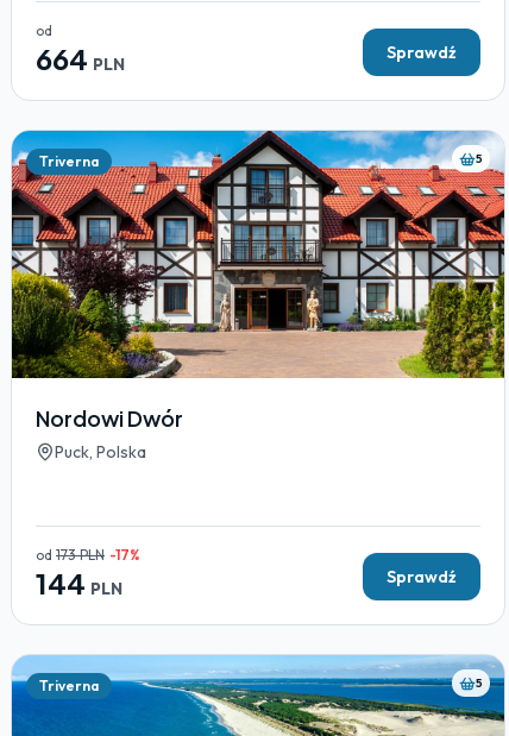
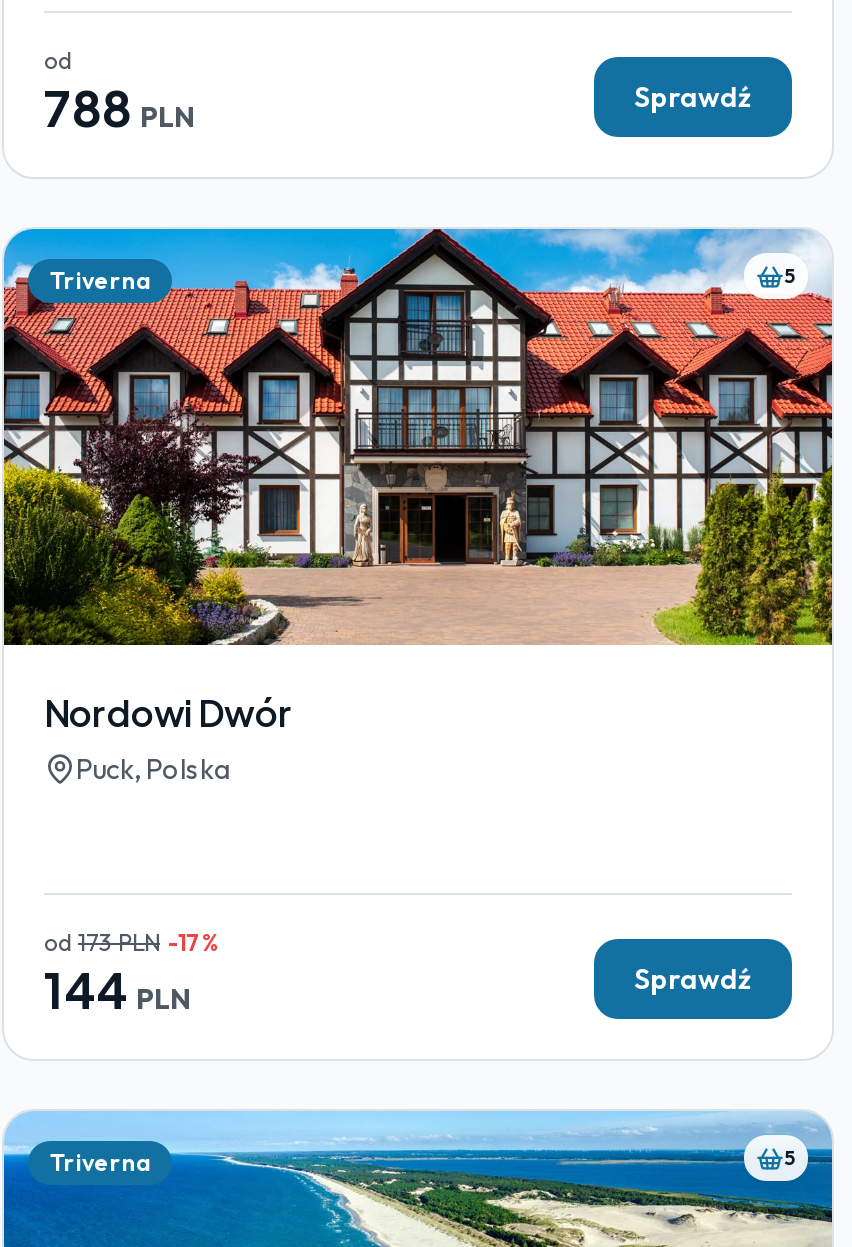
- 664 PLN
+ 788 PLN
